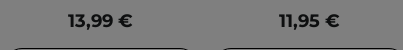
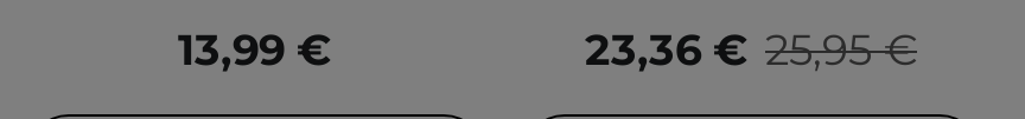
- 11,95 €
+ 25,95 €
+ 23,36 €
